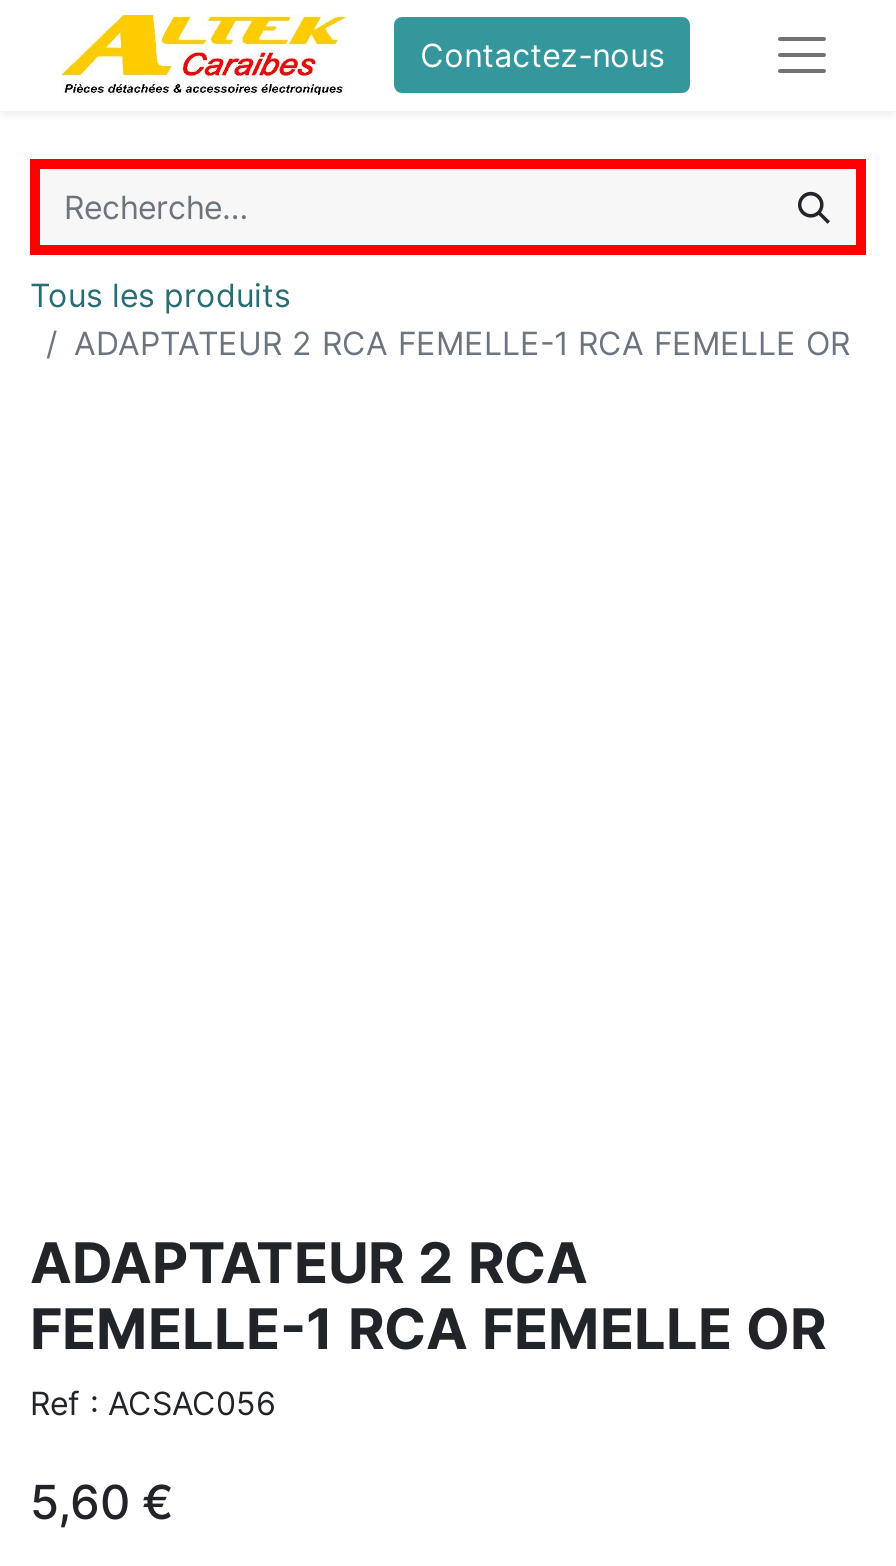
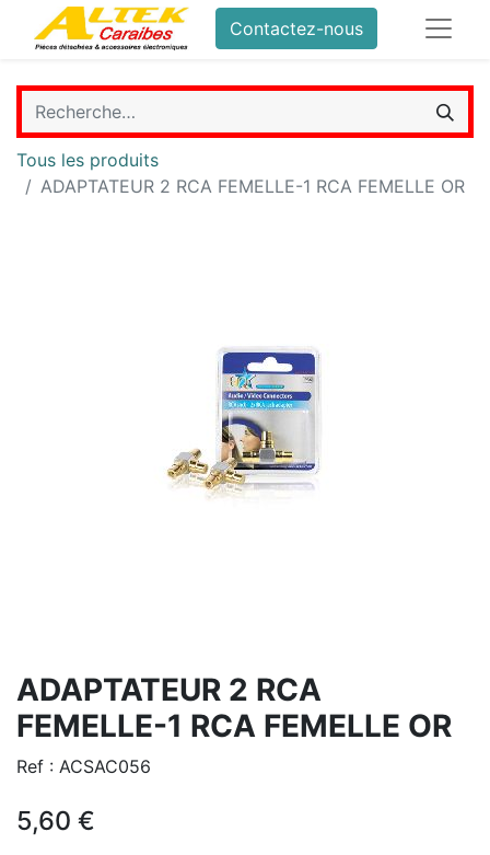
+ [image]
